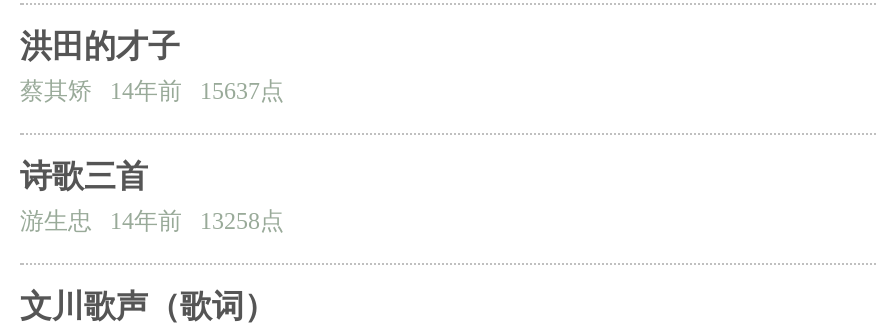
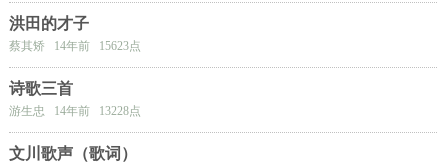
- 蔡其矫 14年前 15637点
+ 蔡其矫 14年前 15623点

- 游生忠 14年前 13258点
+ 游生忠 14年前 13228点
